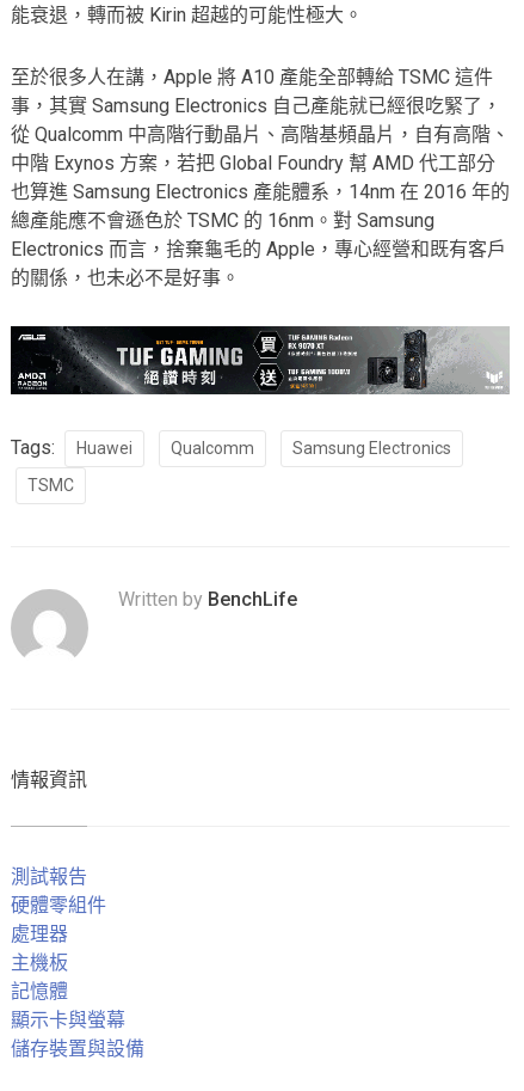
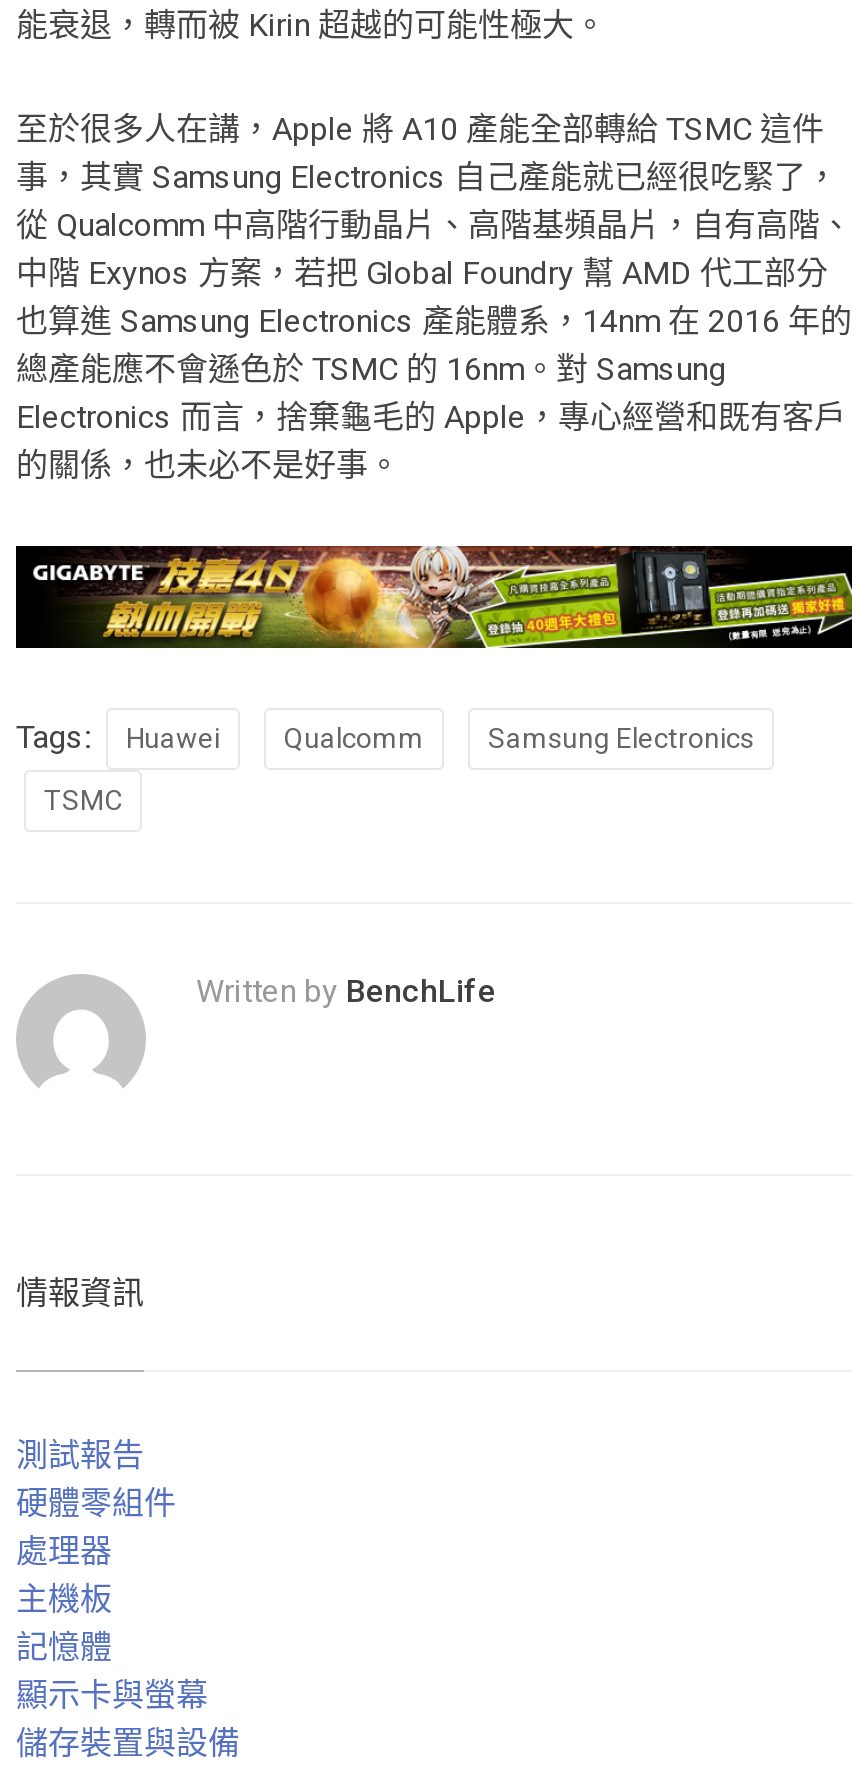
- [image]
+ [image]
